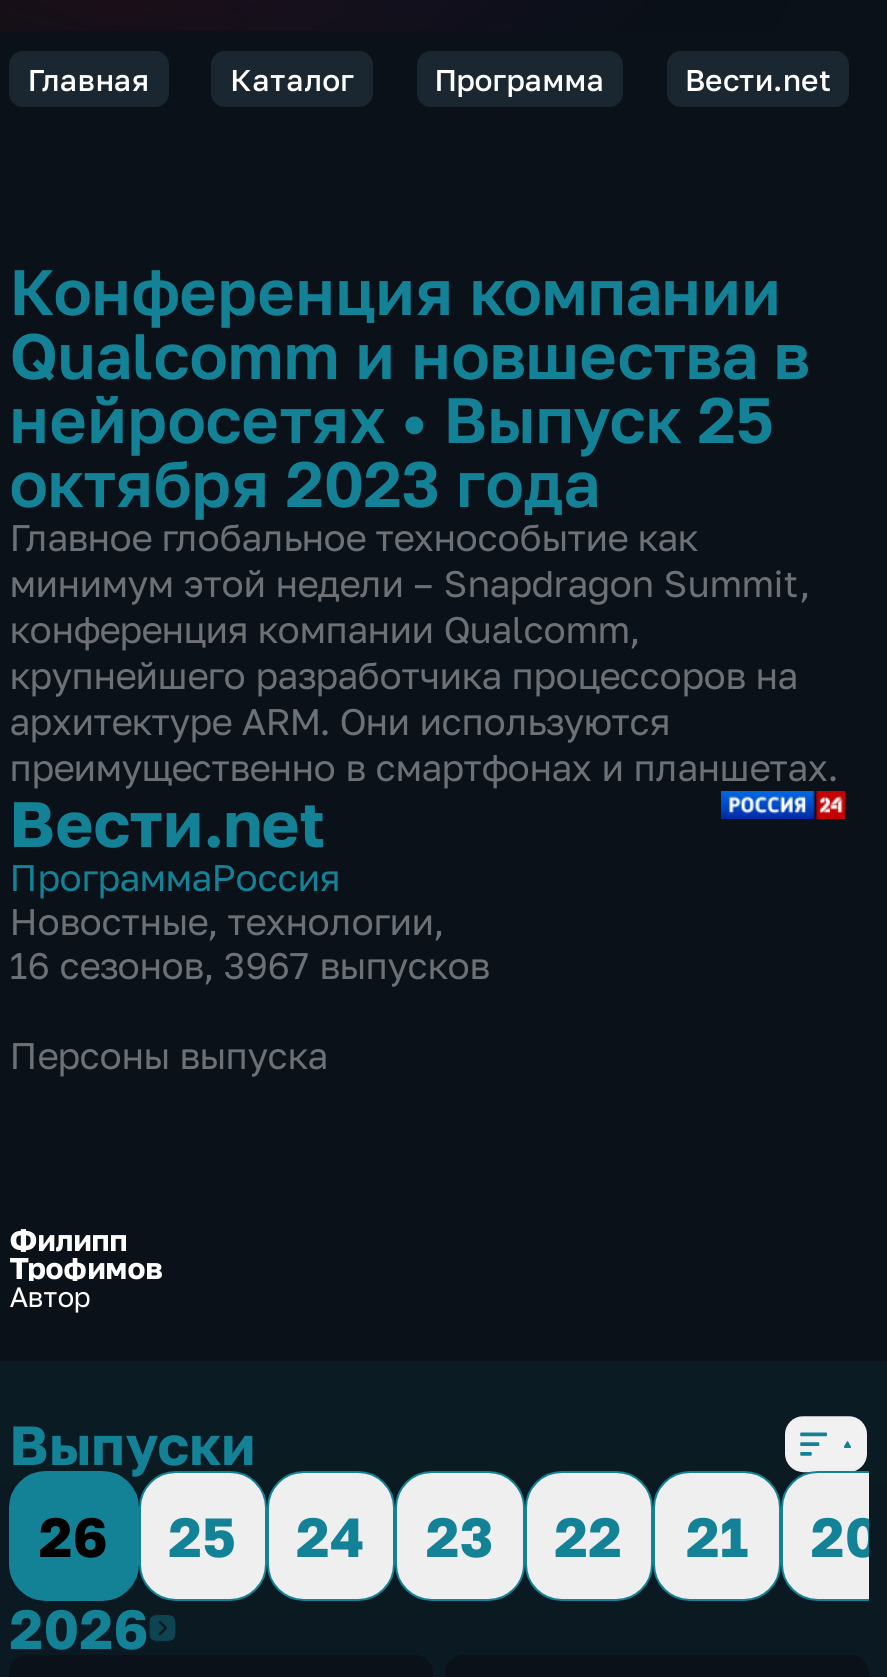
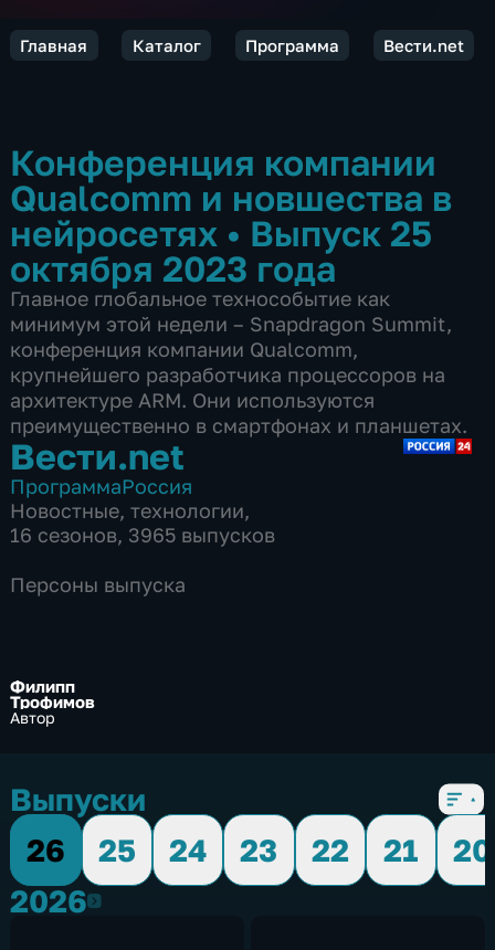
- 16 сезонов, 3967 выпусков
+ 16 сезонов, 3965 выпусков
